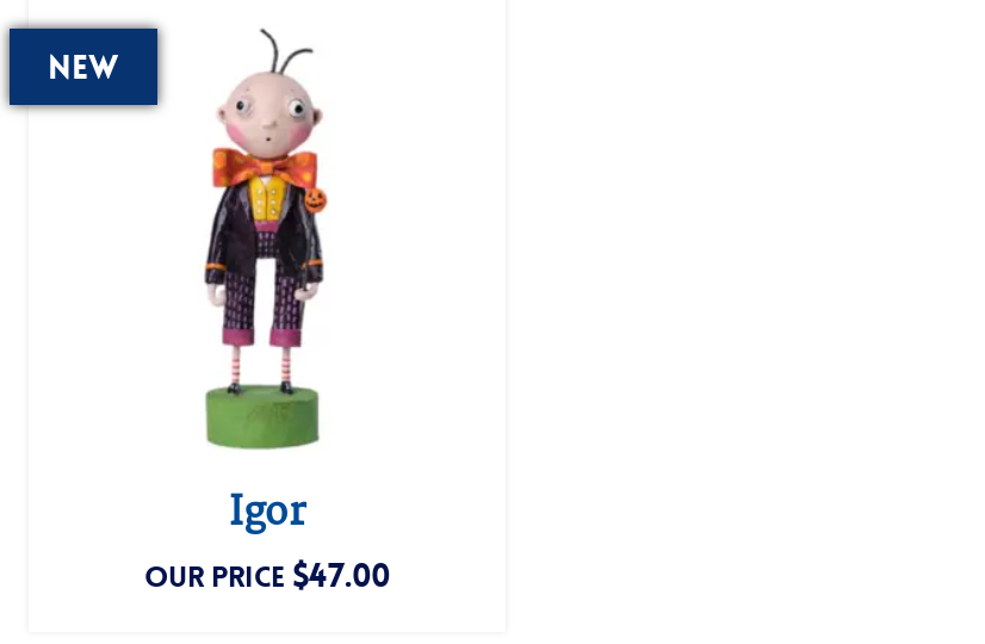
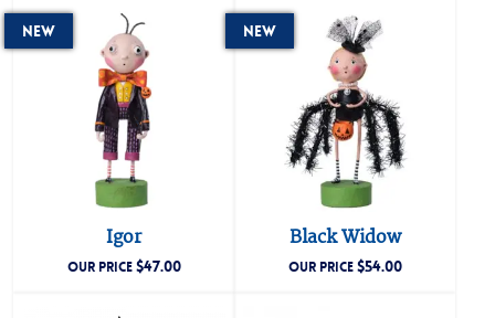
+ [image]
+ New

+ Black Widow
+ OUR PRICE $54.00
